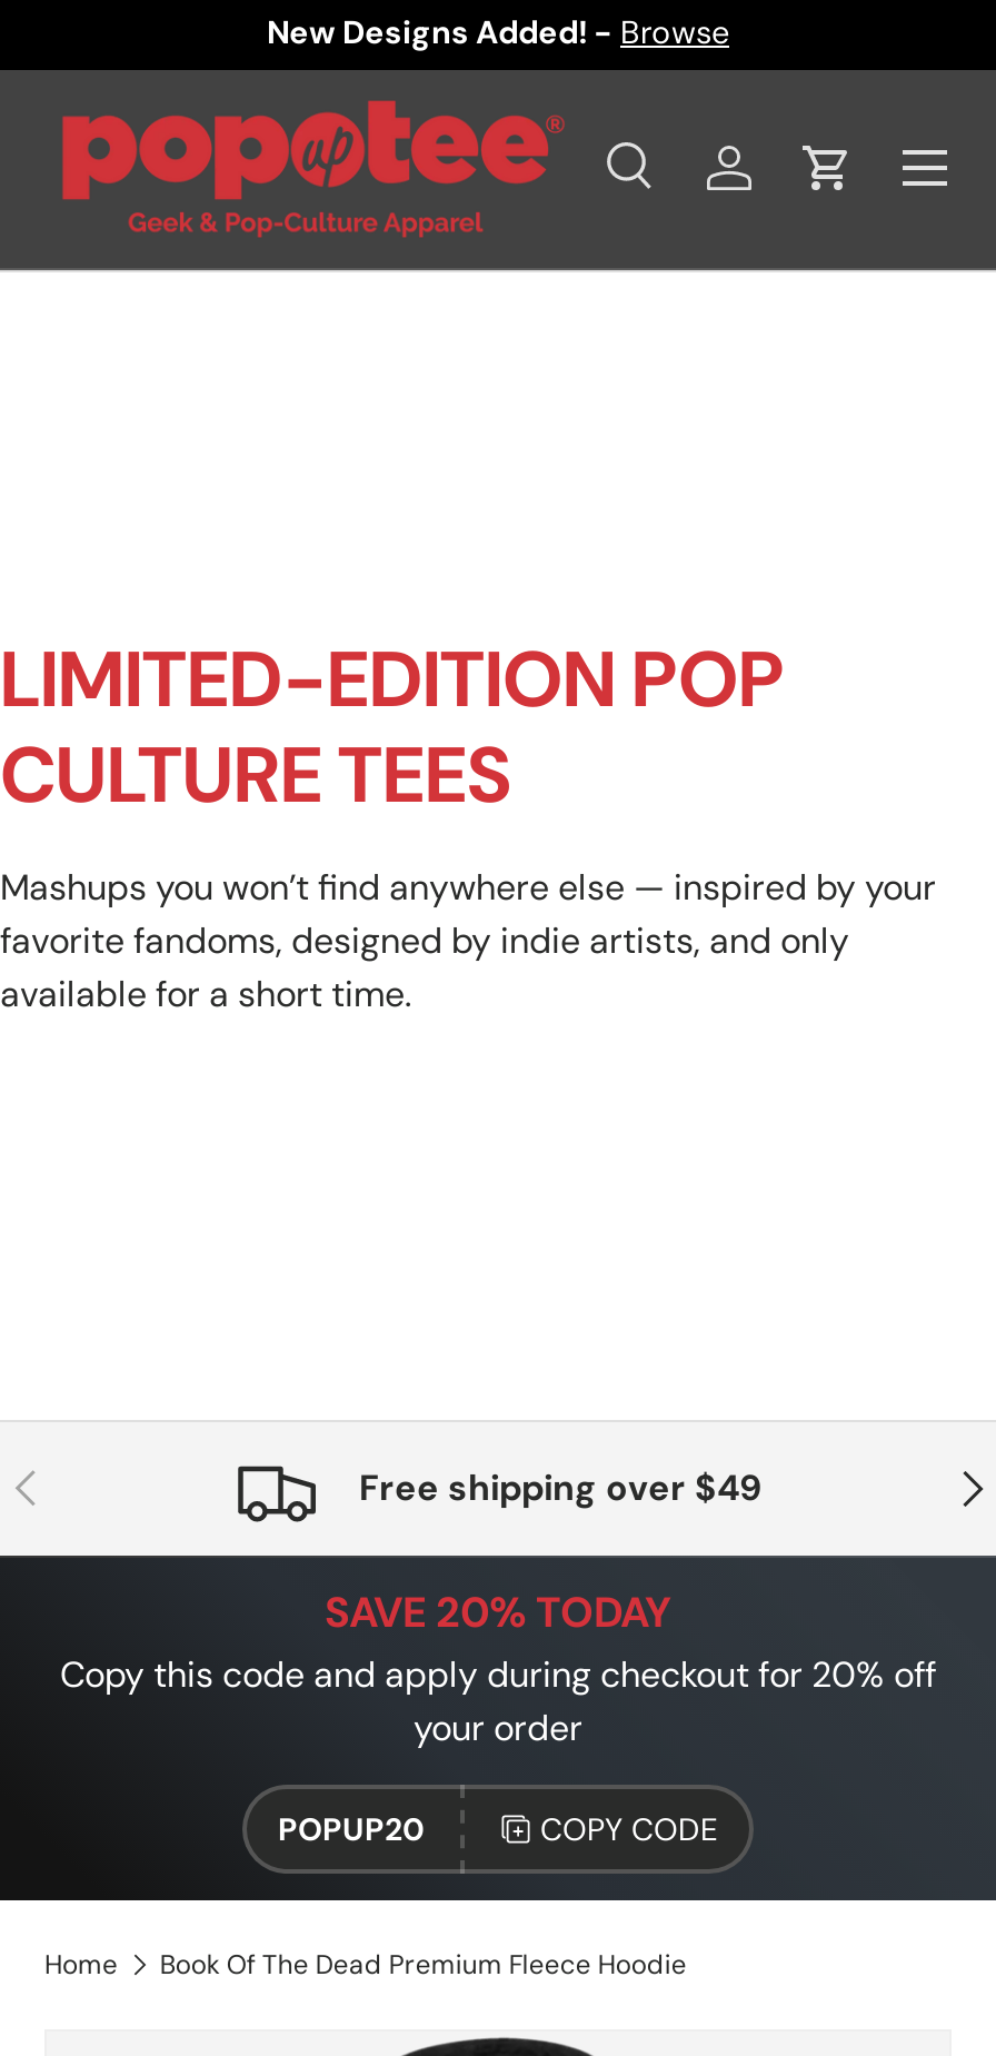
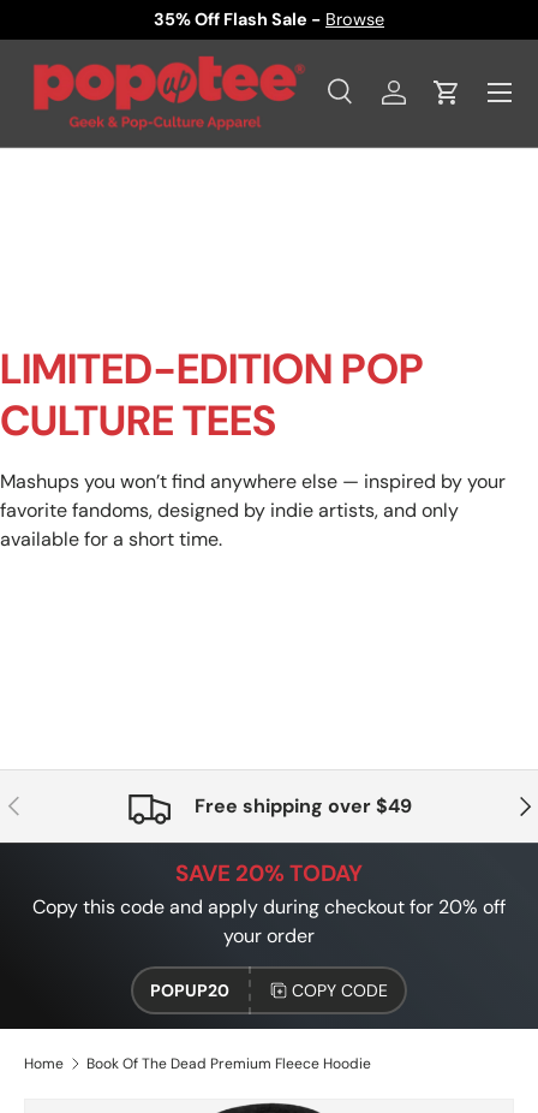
- New Designs Added! - Browse
+ 35% Off Flash Sale - Browse
